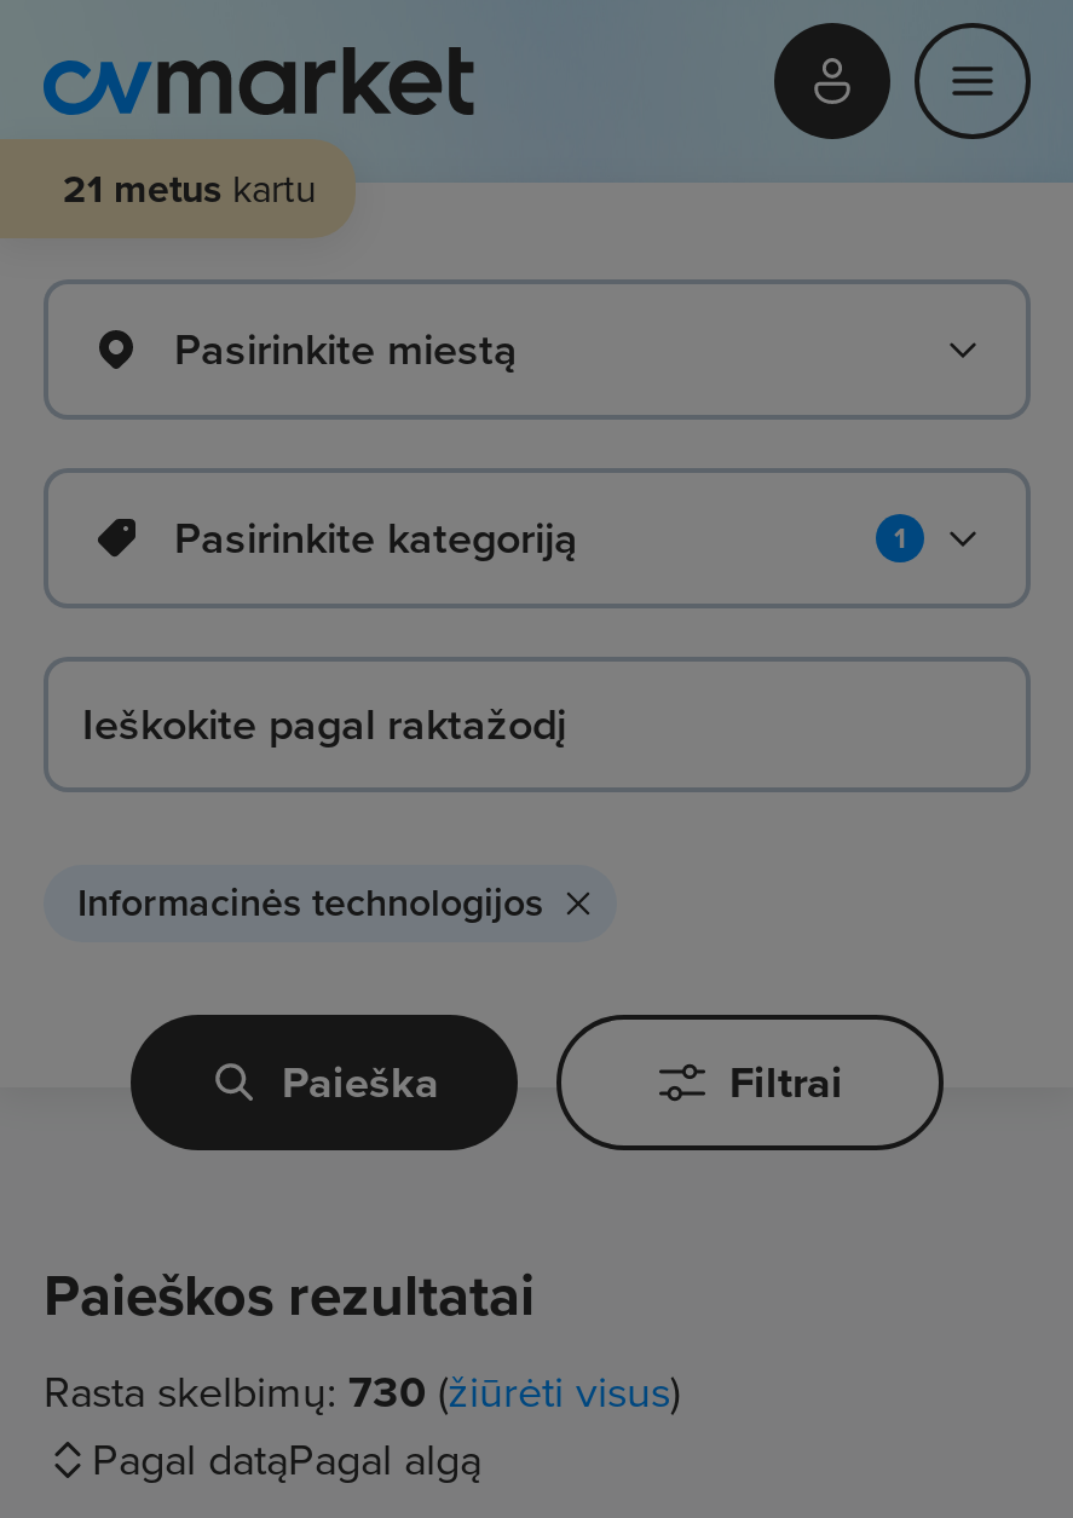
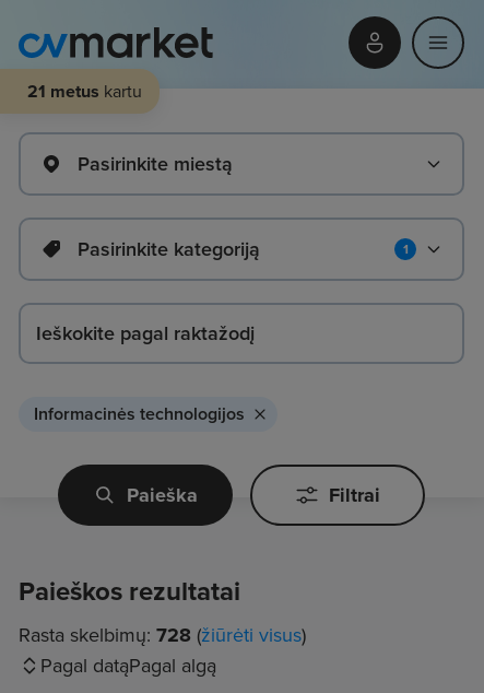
- Rasta skelbimų: 730 (žiūrėti visus)
+ Rasta skelbimų: 728 (žiūrėti visus)
